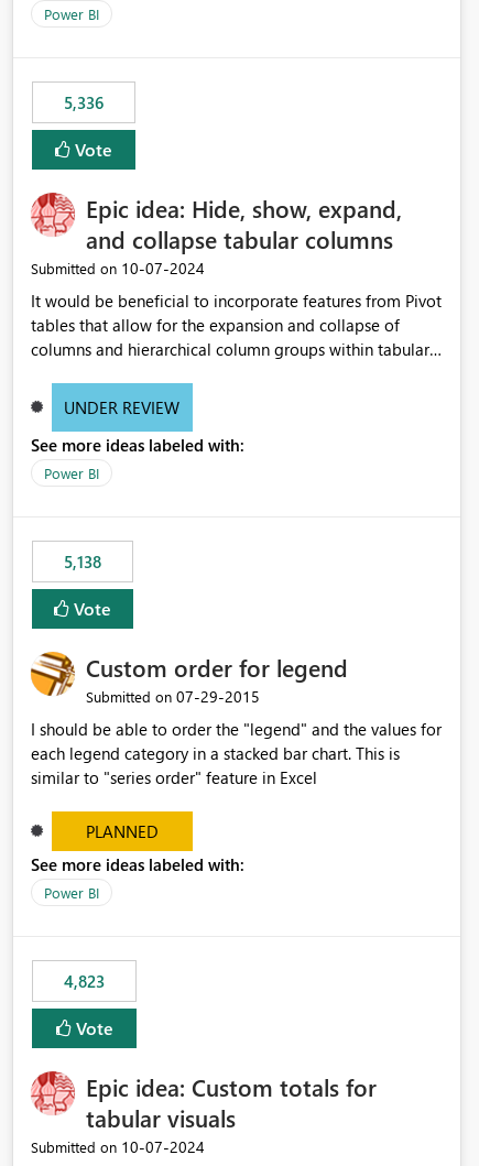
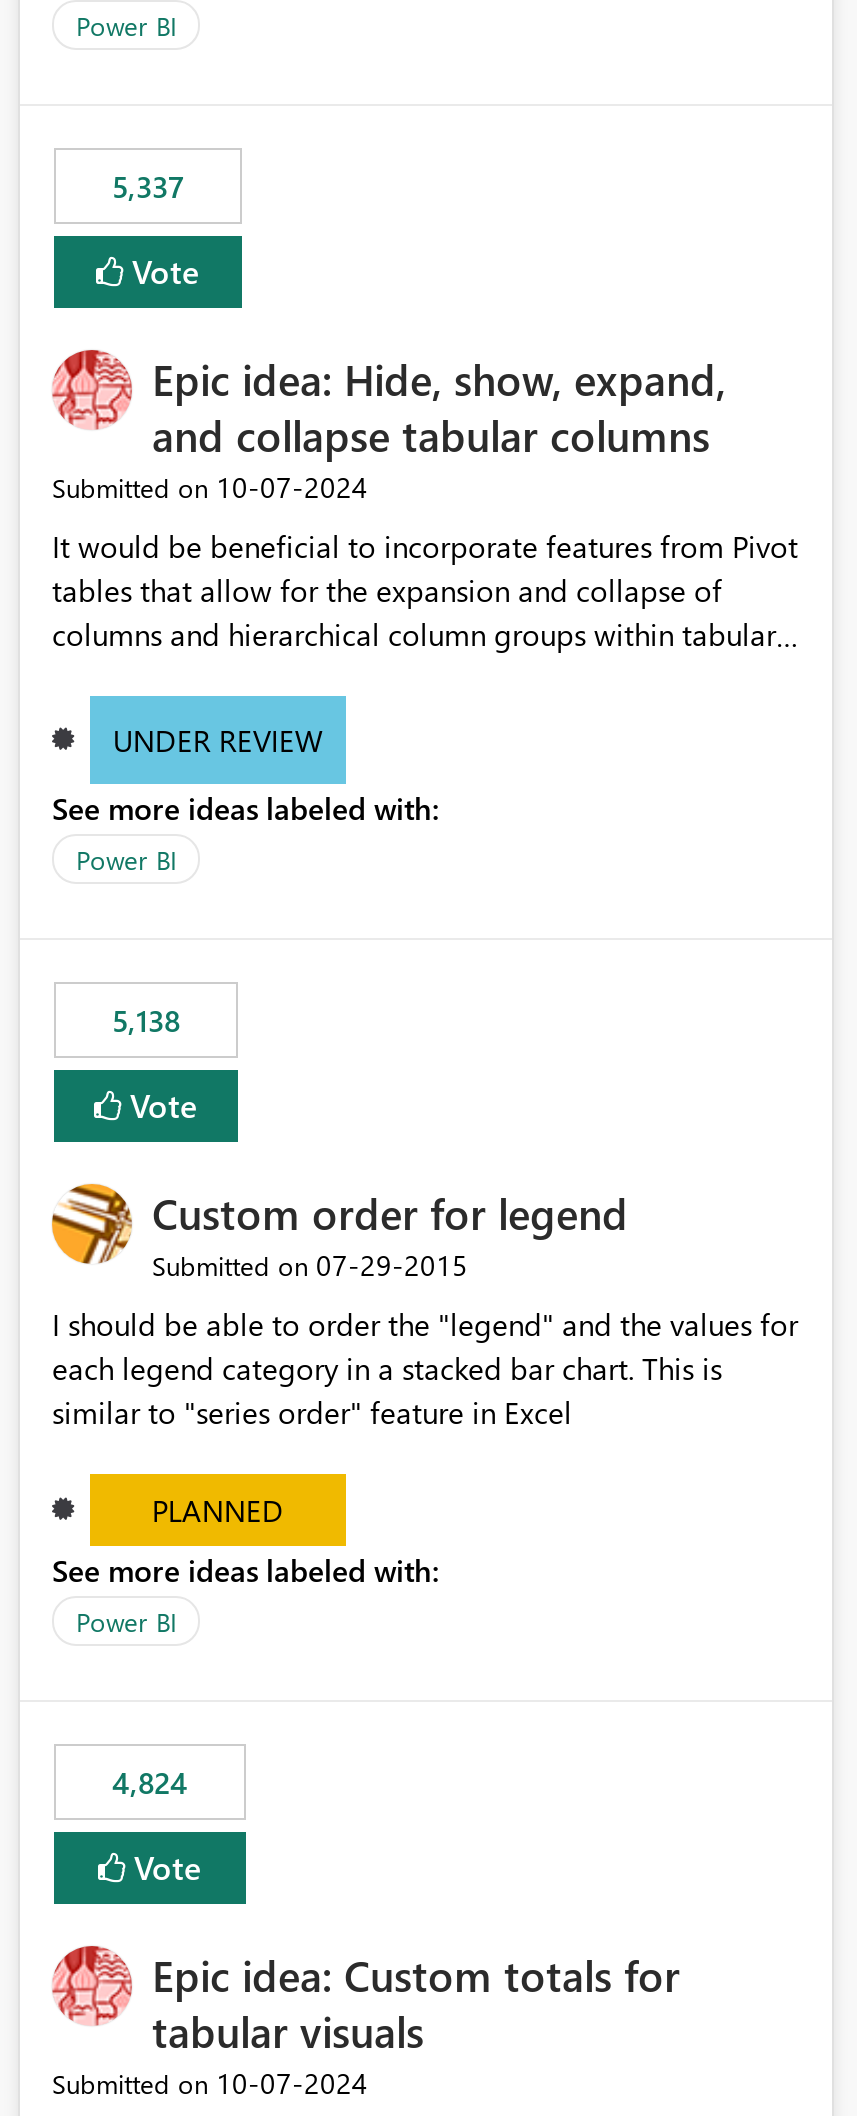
- 5,336
+ 5,337

- 4,823
+ 4,824
